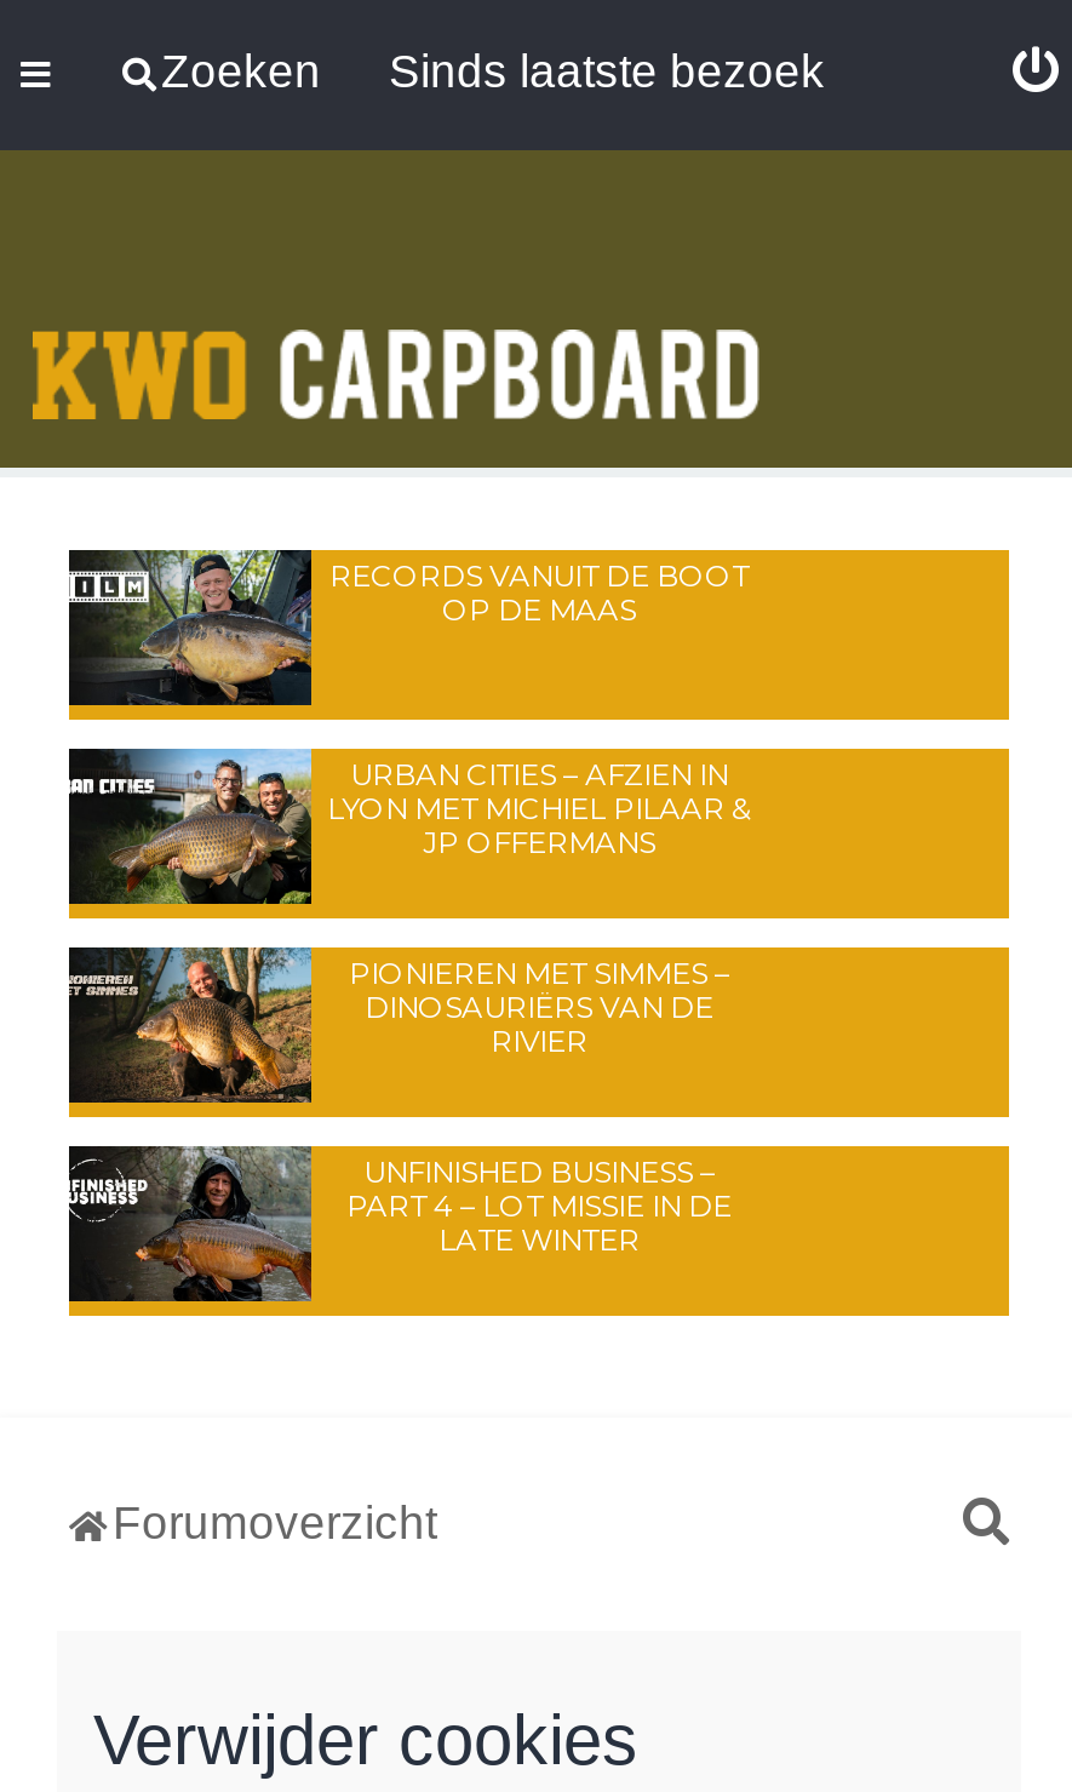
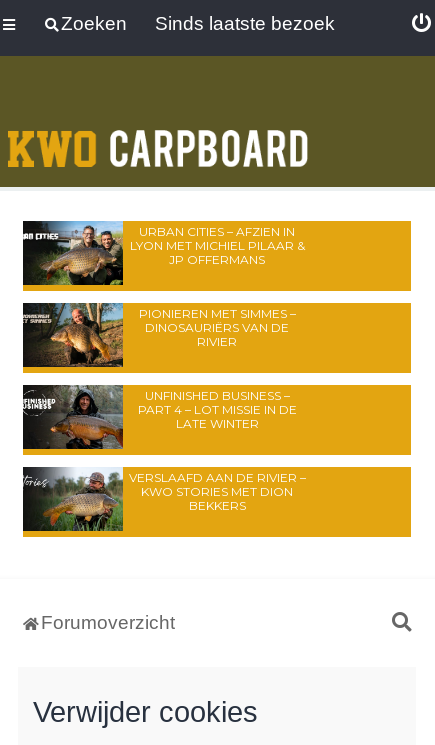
- [image]
- RECORDS VANUIT DE BOOT
- OP DE MAAS

moved up: [image] | URBAN CITIES – AFZIEN IN | LYON MET MICHIEL PILAAR & | ... | PART 4 – LOT MISSIE IN DE | LATE WINTER

+ [image]
+ VERSLAAFD AAN DE RIVIER –
+ KWO STORIES MET DION
+ BEKKERS
